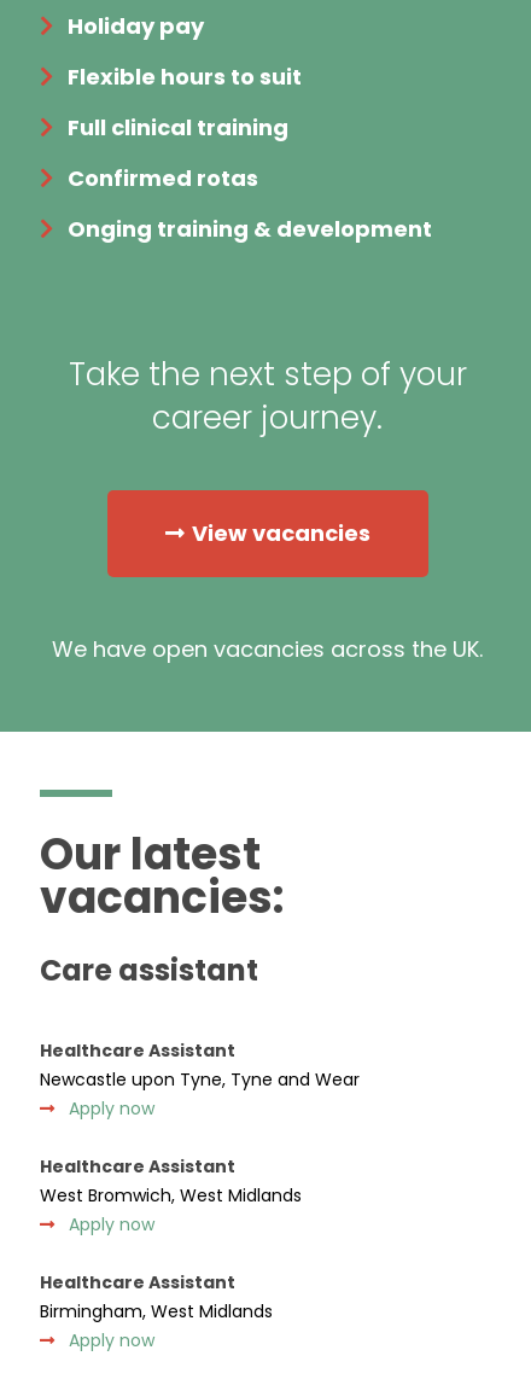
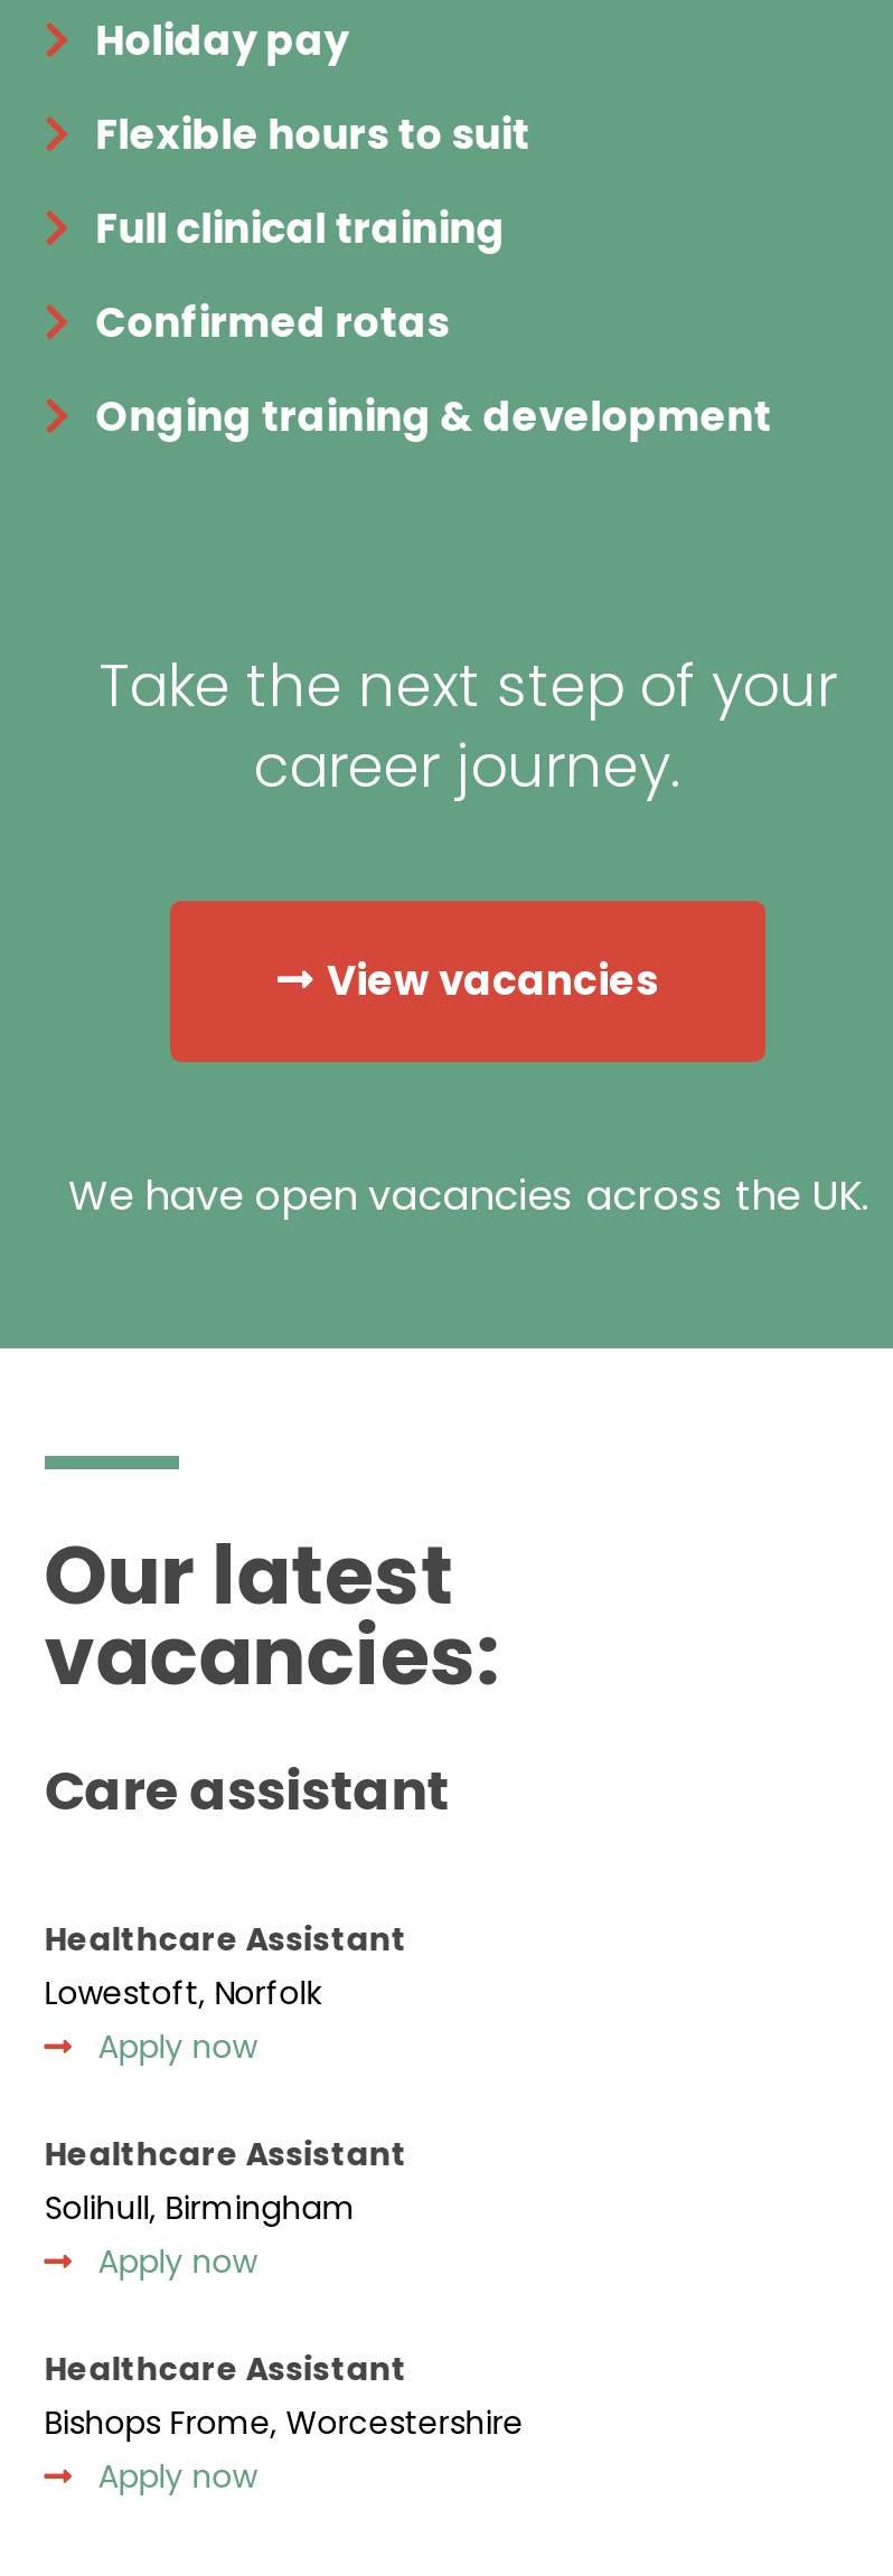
- Newcastle upon Tyne, Tyne and Wear
+ Lowestoft, Norfolk

- West Bromwich, West Midlands
+ Solihull, Birmingham

- Birmingham, West Midlands
+ Bishops Frome, Worcestershire
